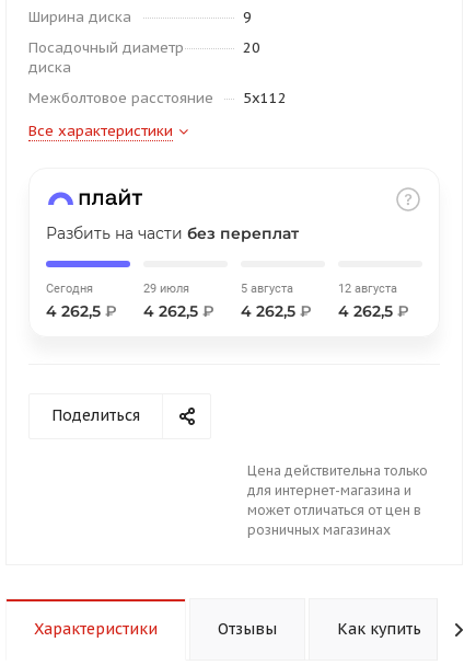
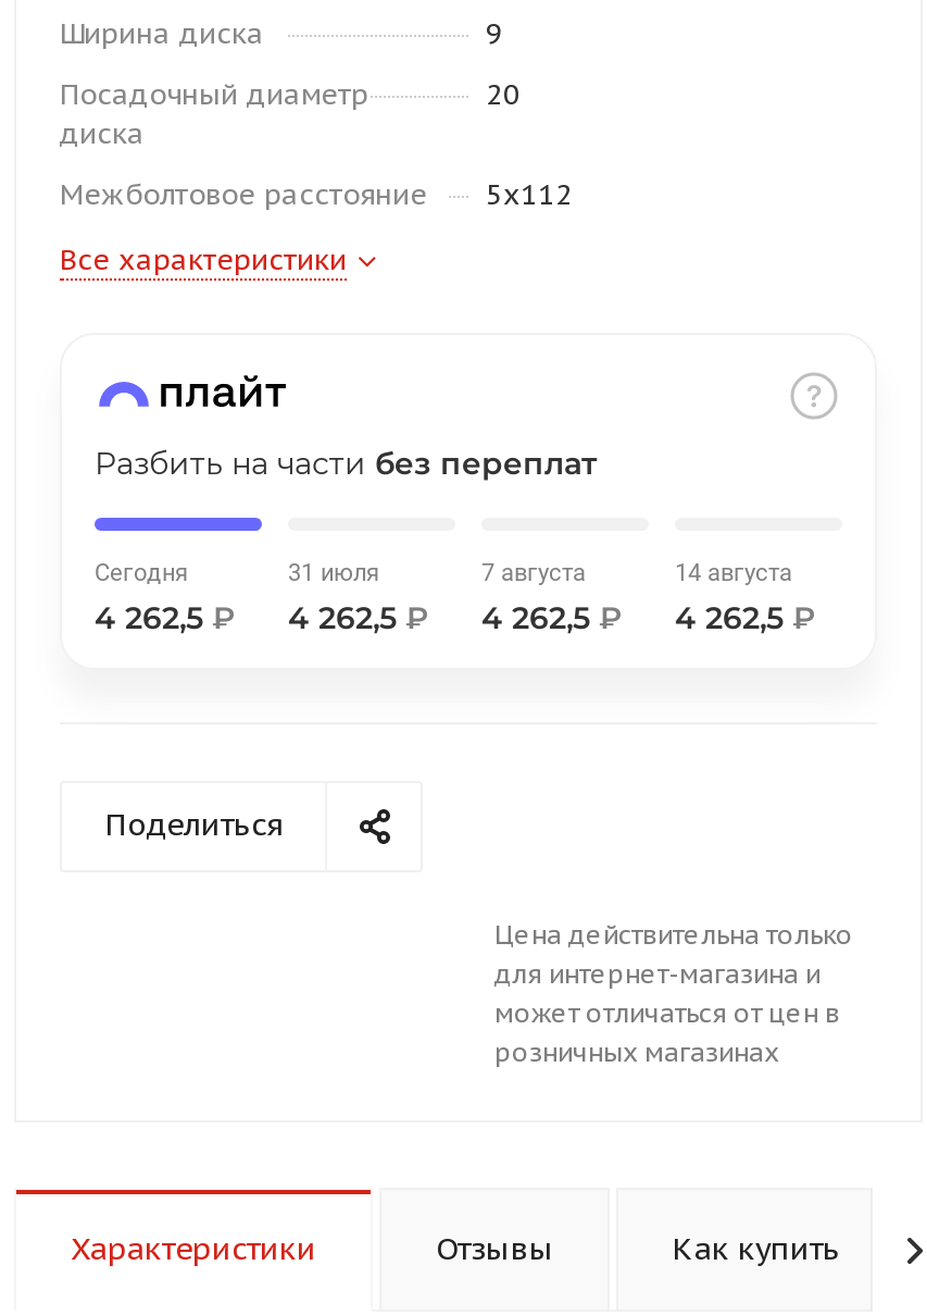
- 29 июля
+ 31 июля

- 5 августа
+ 7 августа

- 12 августа
+ 14 августа
